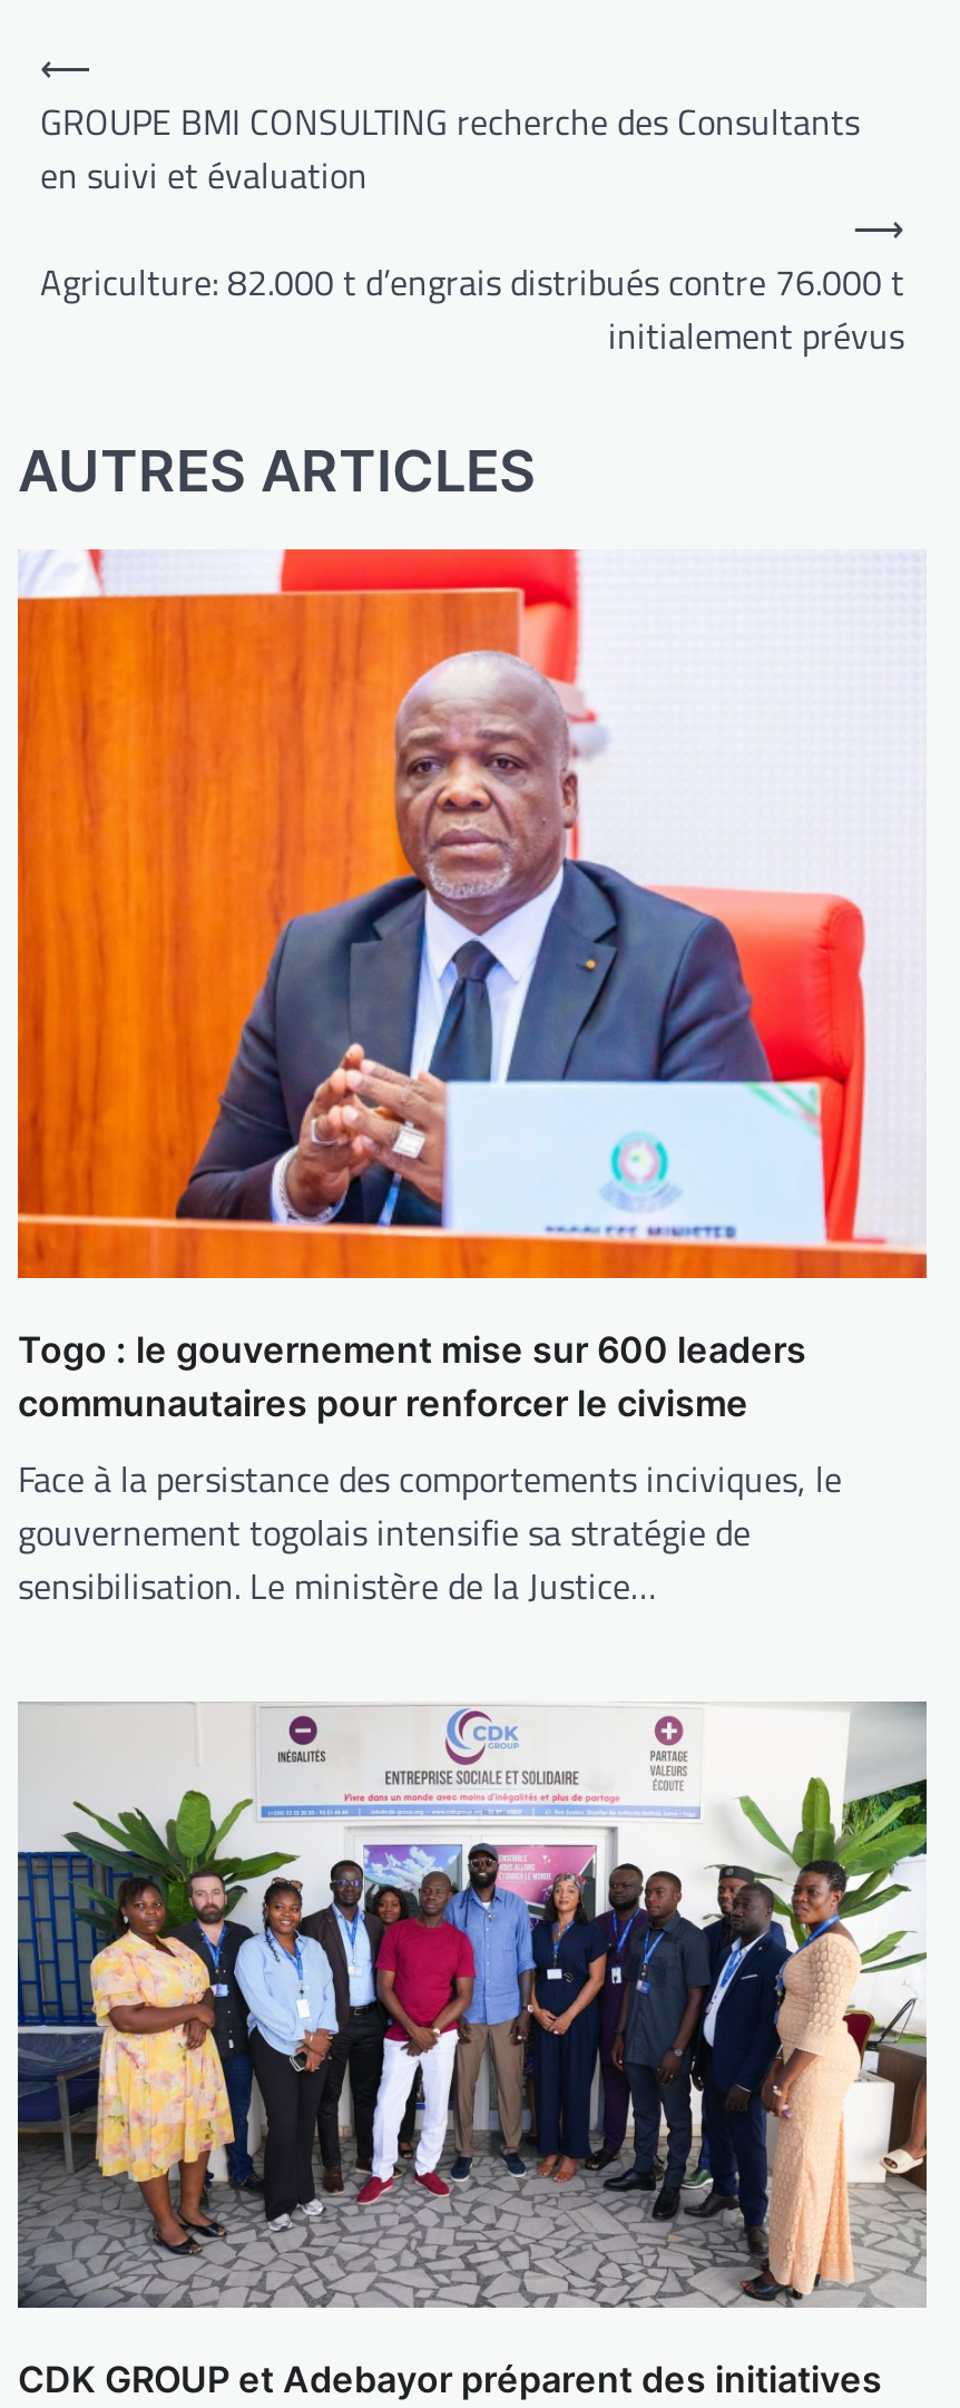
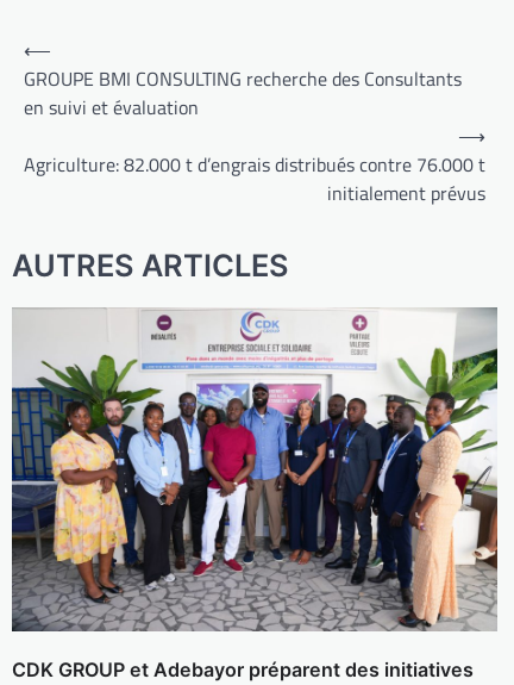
- [image]
- Togo : le gouvernement mise sur 600 leaders
- communautaires pour renforcer le civisme
- Face à la persistance des comportements inciviques, le
- gouvernement togolais intensifie sa stratégie de
- sensibilisation. Le ministère de la Justice…
